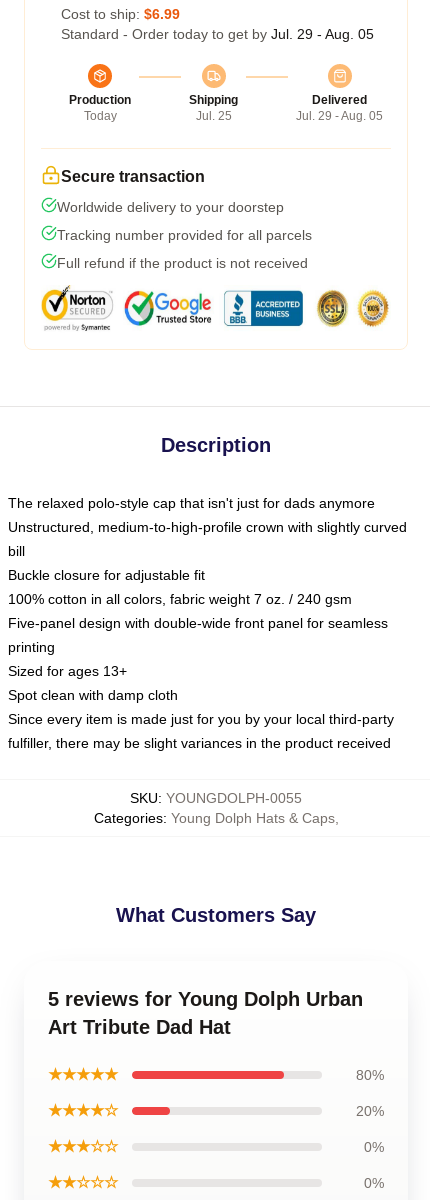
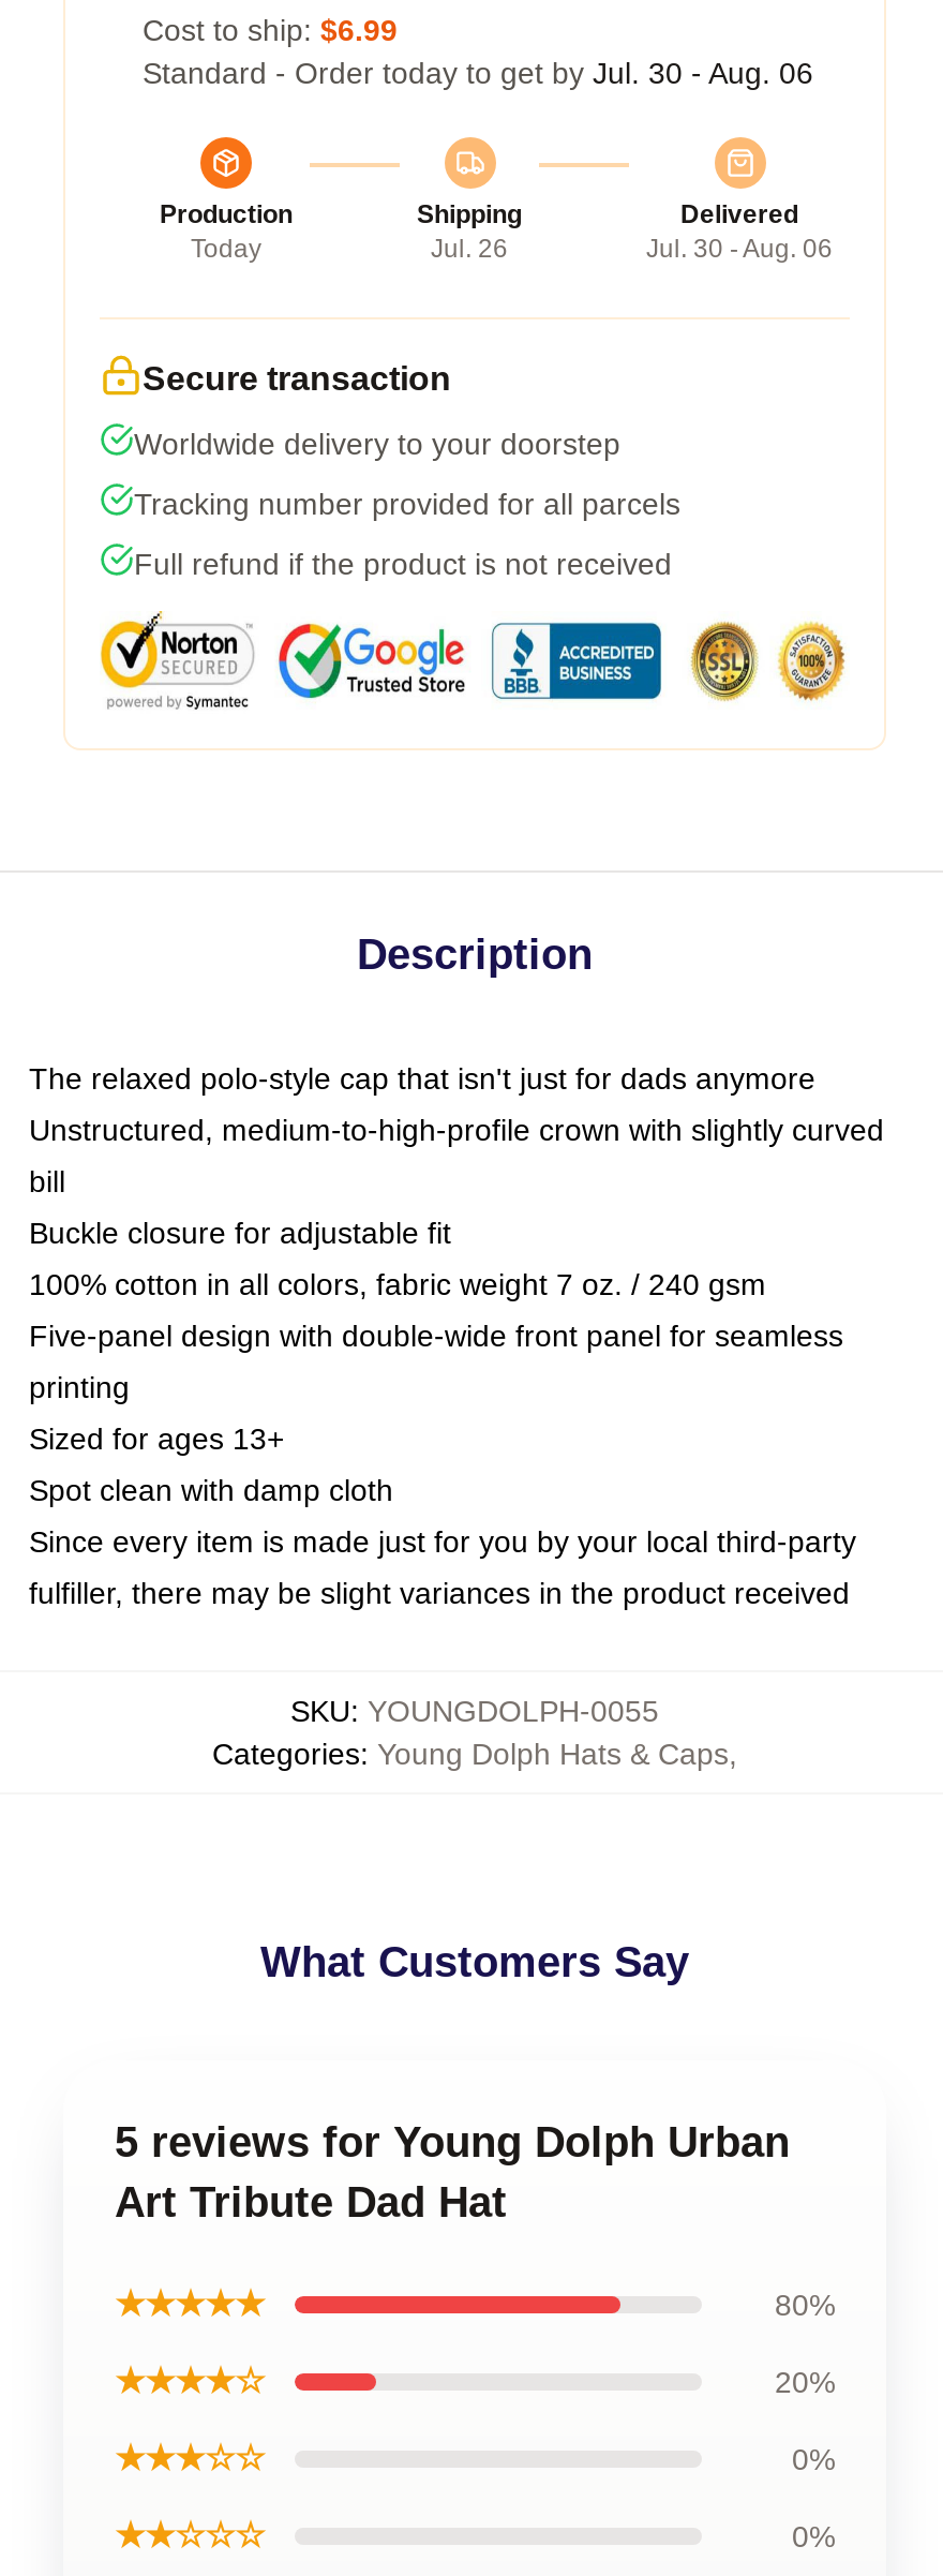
- Standard - Order today to get by Jul. 29 - Aug. 05
+ Standard - Order today to get by Jul. 30 - Aug. 06

- Jul. 25
+ Jul. 26

- Jul. 29 - Aug. 05
+ Jul. 30 - Aug. 06
